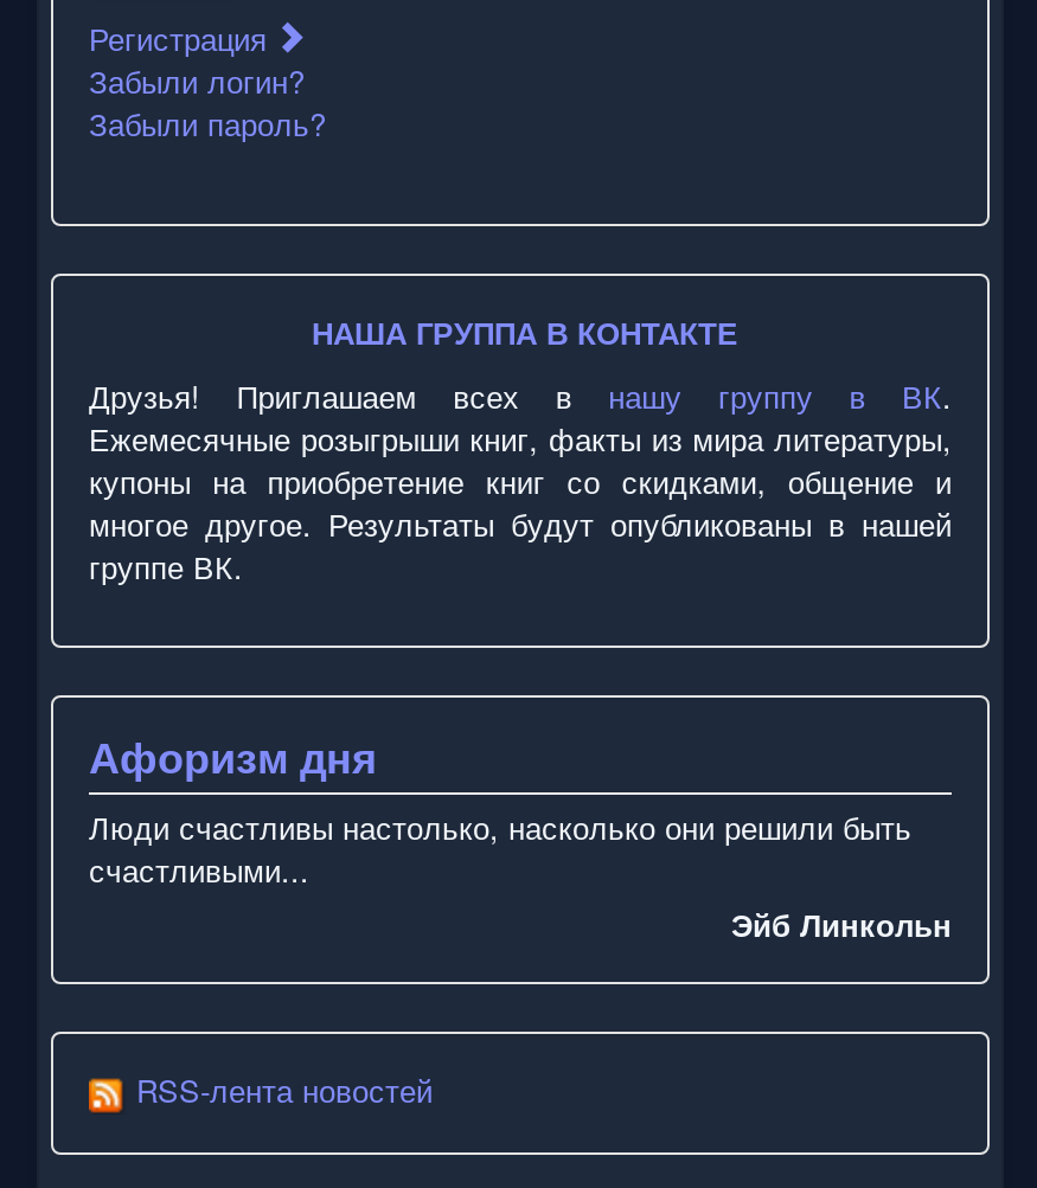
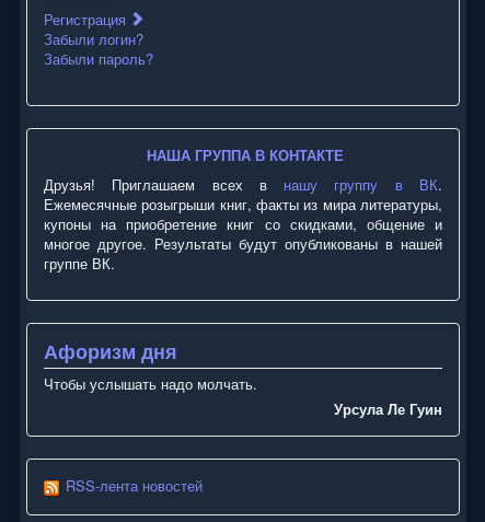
- Люди счастливы настолько, насколько они решили быть
- счастливыми...
- Эйб Линкольн
+ Чтобы услышать надо молчать.
+ Урсула Ле Гуин
